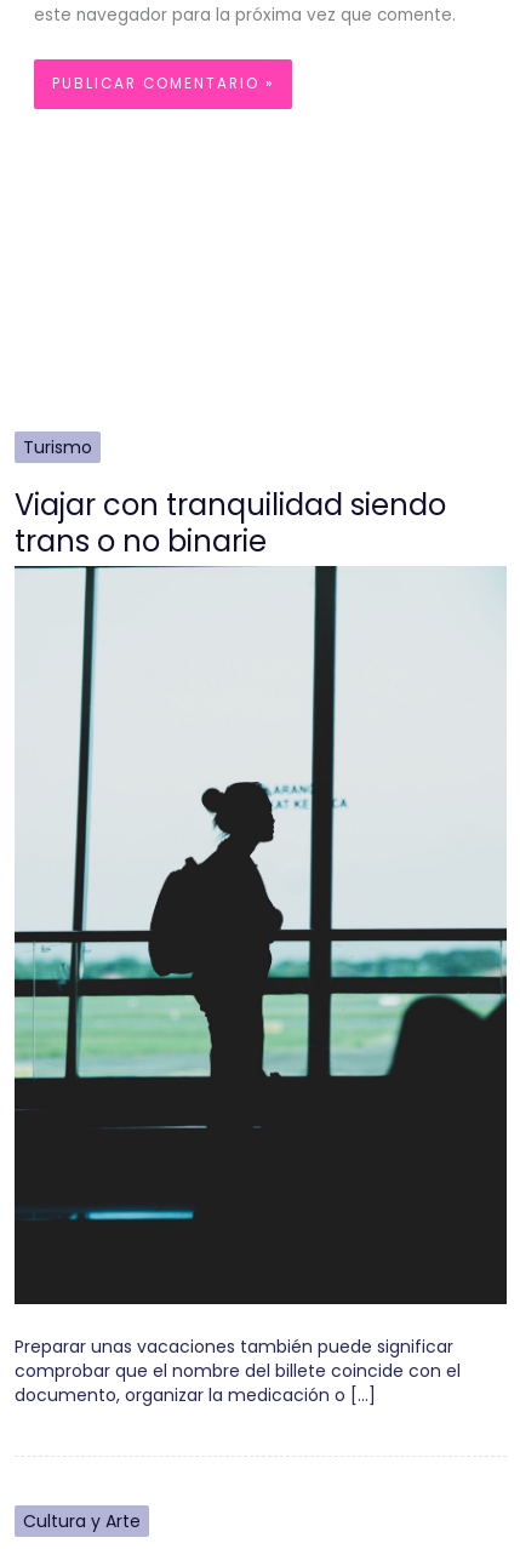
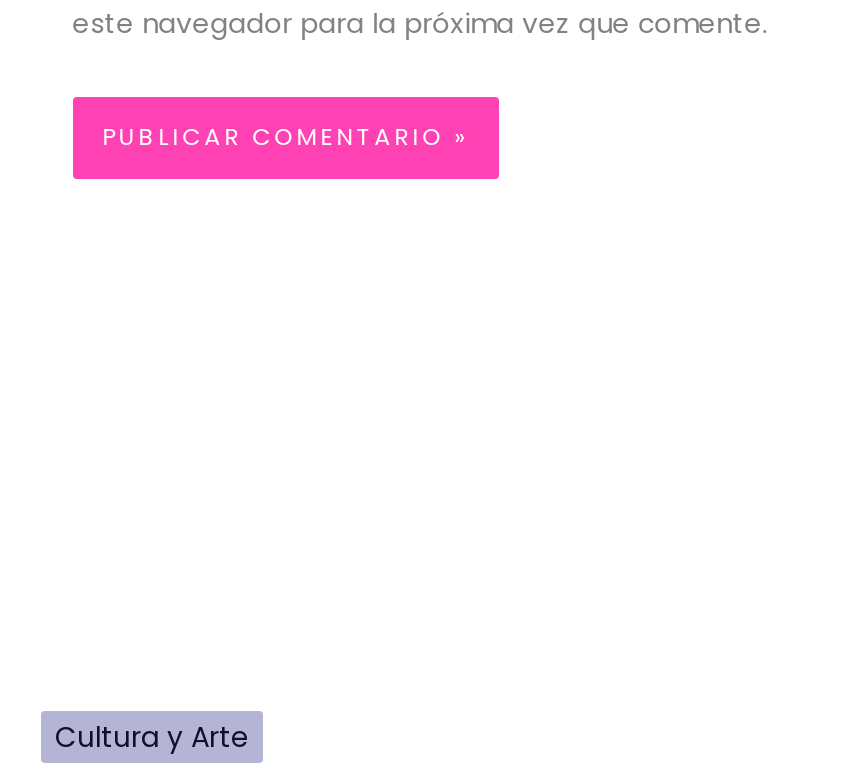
- Turismo
- Viajar con tranquilidad siendo
- trans o no binarie

- [image]
- Preparar unas vacaciones también puede significar
- comprobar que el nombre del billete coincide con el
- documento, organizar la medicación o […]
